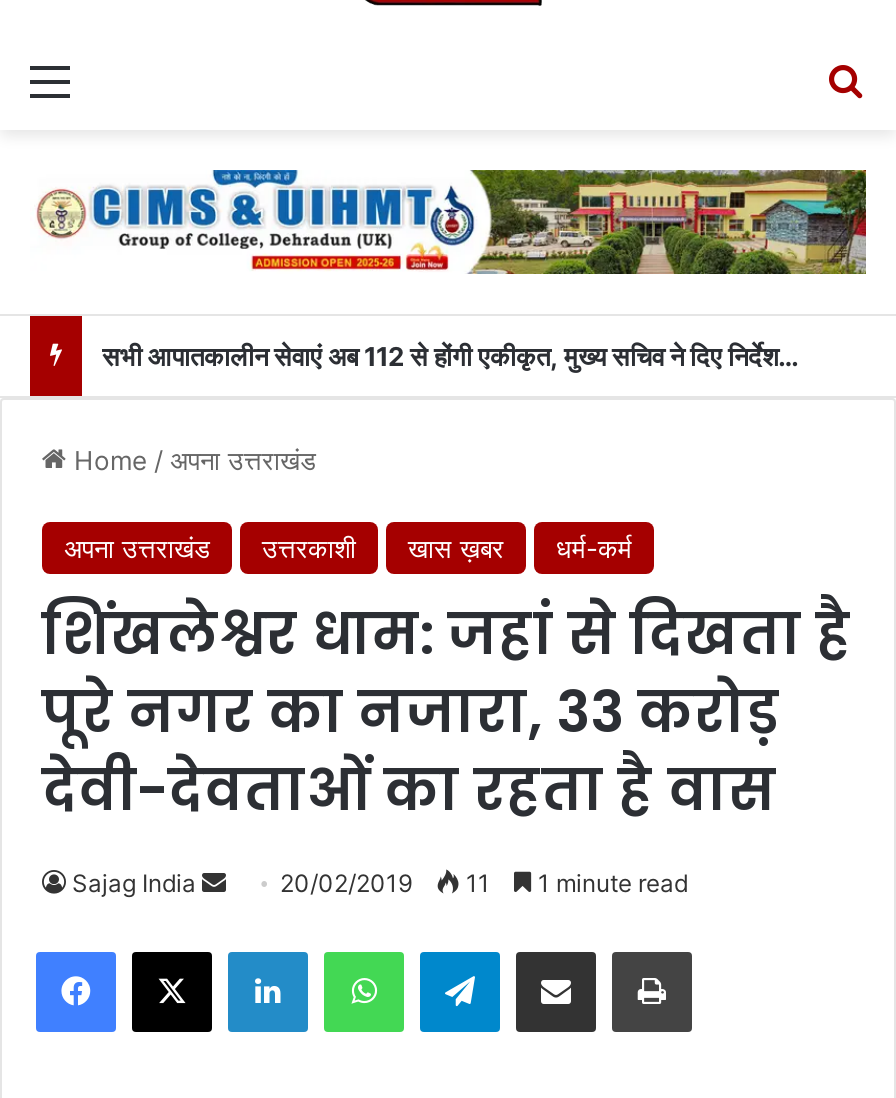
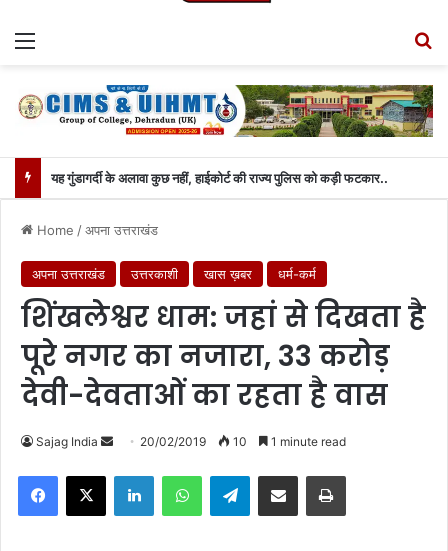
- सभी आपातकालीन सेवाएं अब 112 से होंगी एकीकृत, मुख्य सचिव ने दिए निर्देश…
+ यह गुंडागर्दी के अलावा कुछ नहीं, हाईकोर्ट की राज्य पुलिस को कड़ी फटकार..

- 11
+ 10
